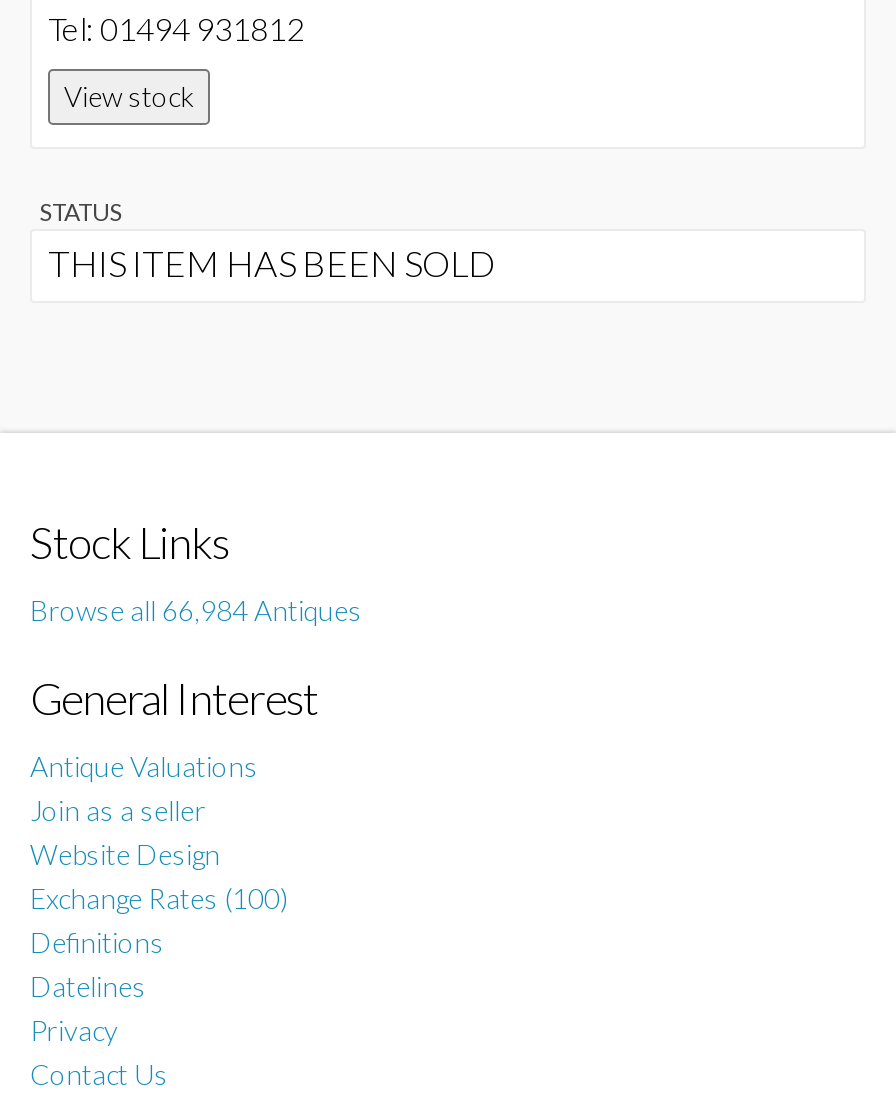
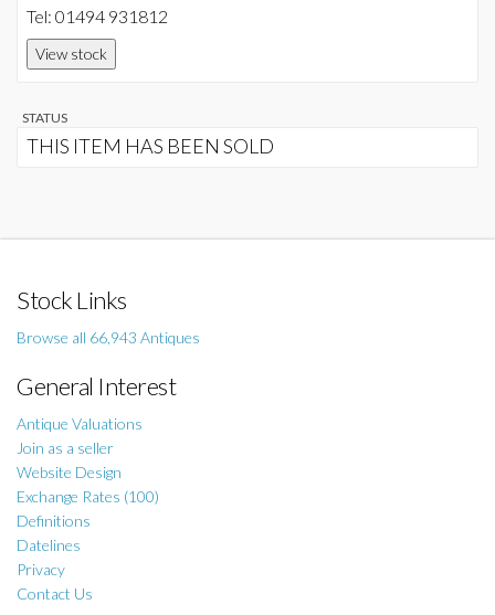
- Browse all 66,984 Antiques
+ Browse all 66,943 Antiques
